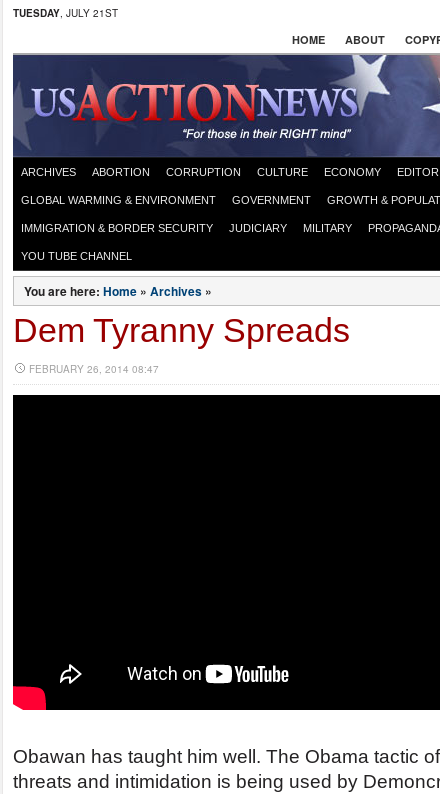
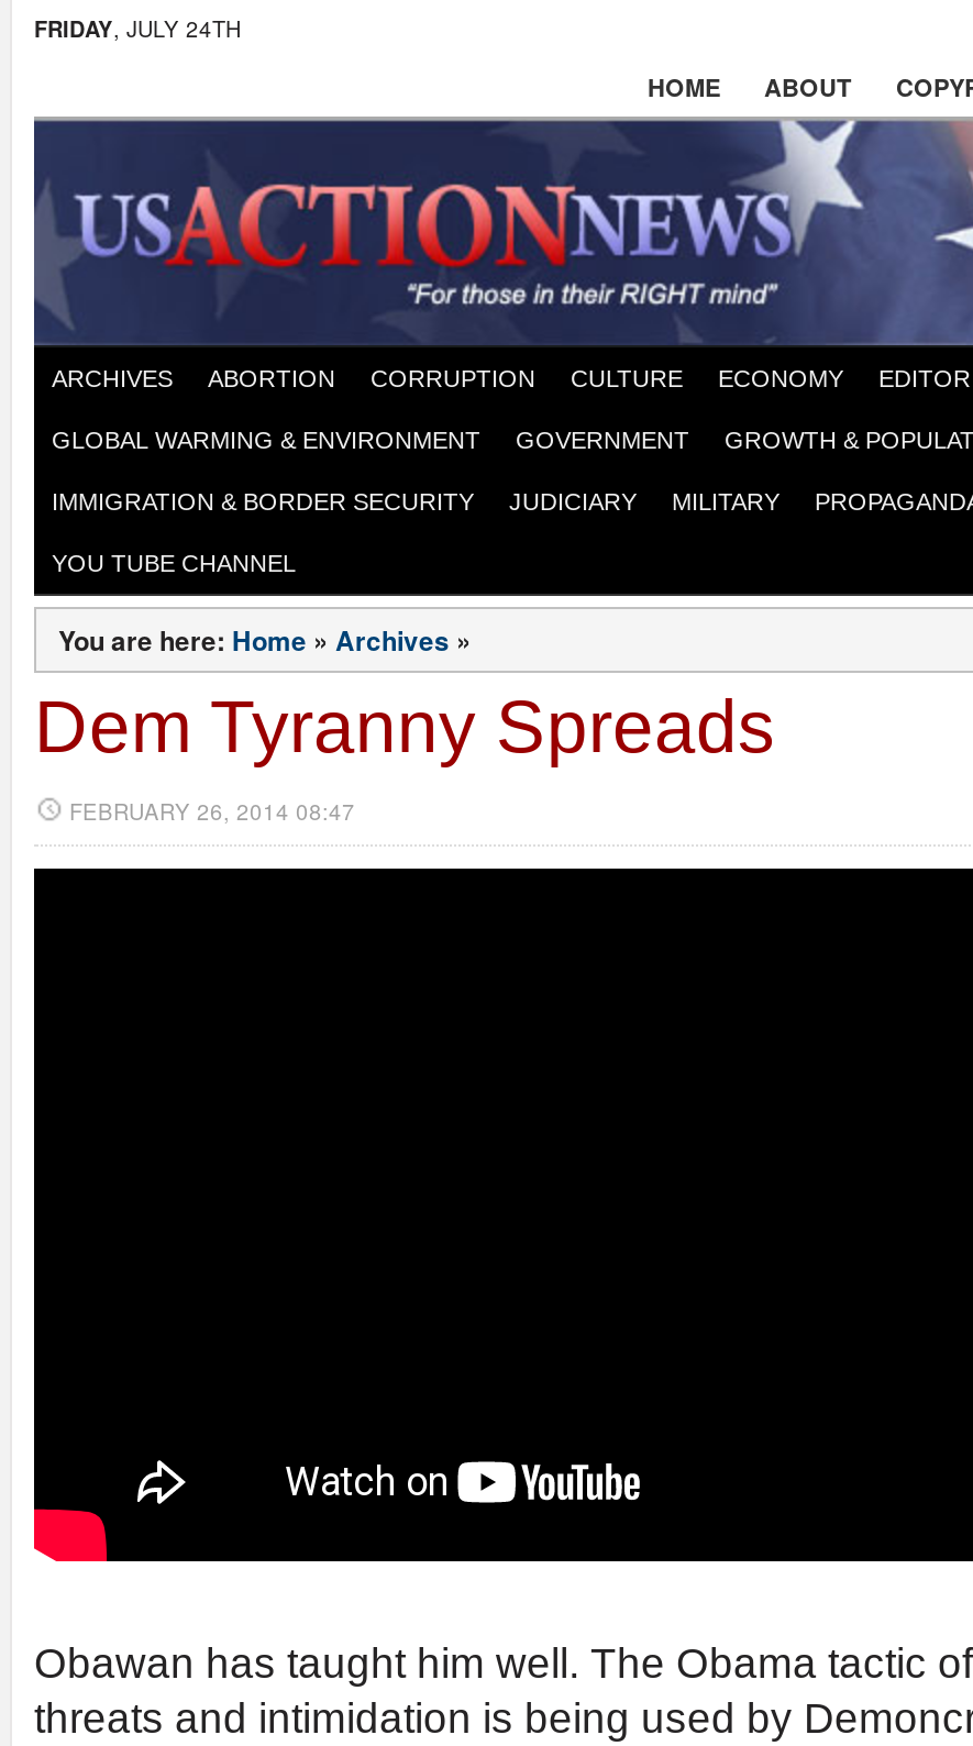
- TUESDAY, JULY 21ST
+ FRIDAY, JULY 24TH
